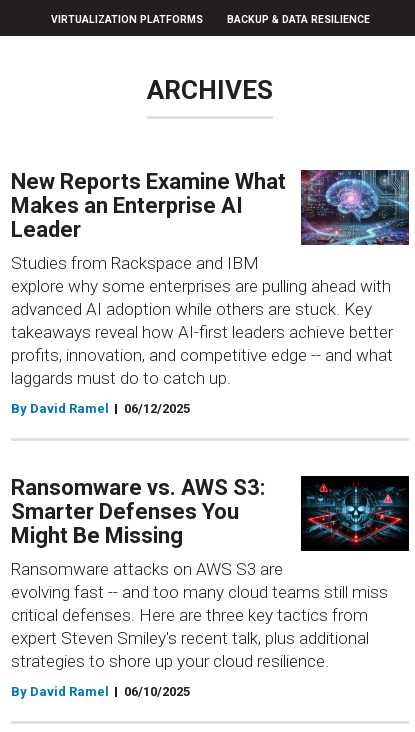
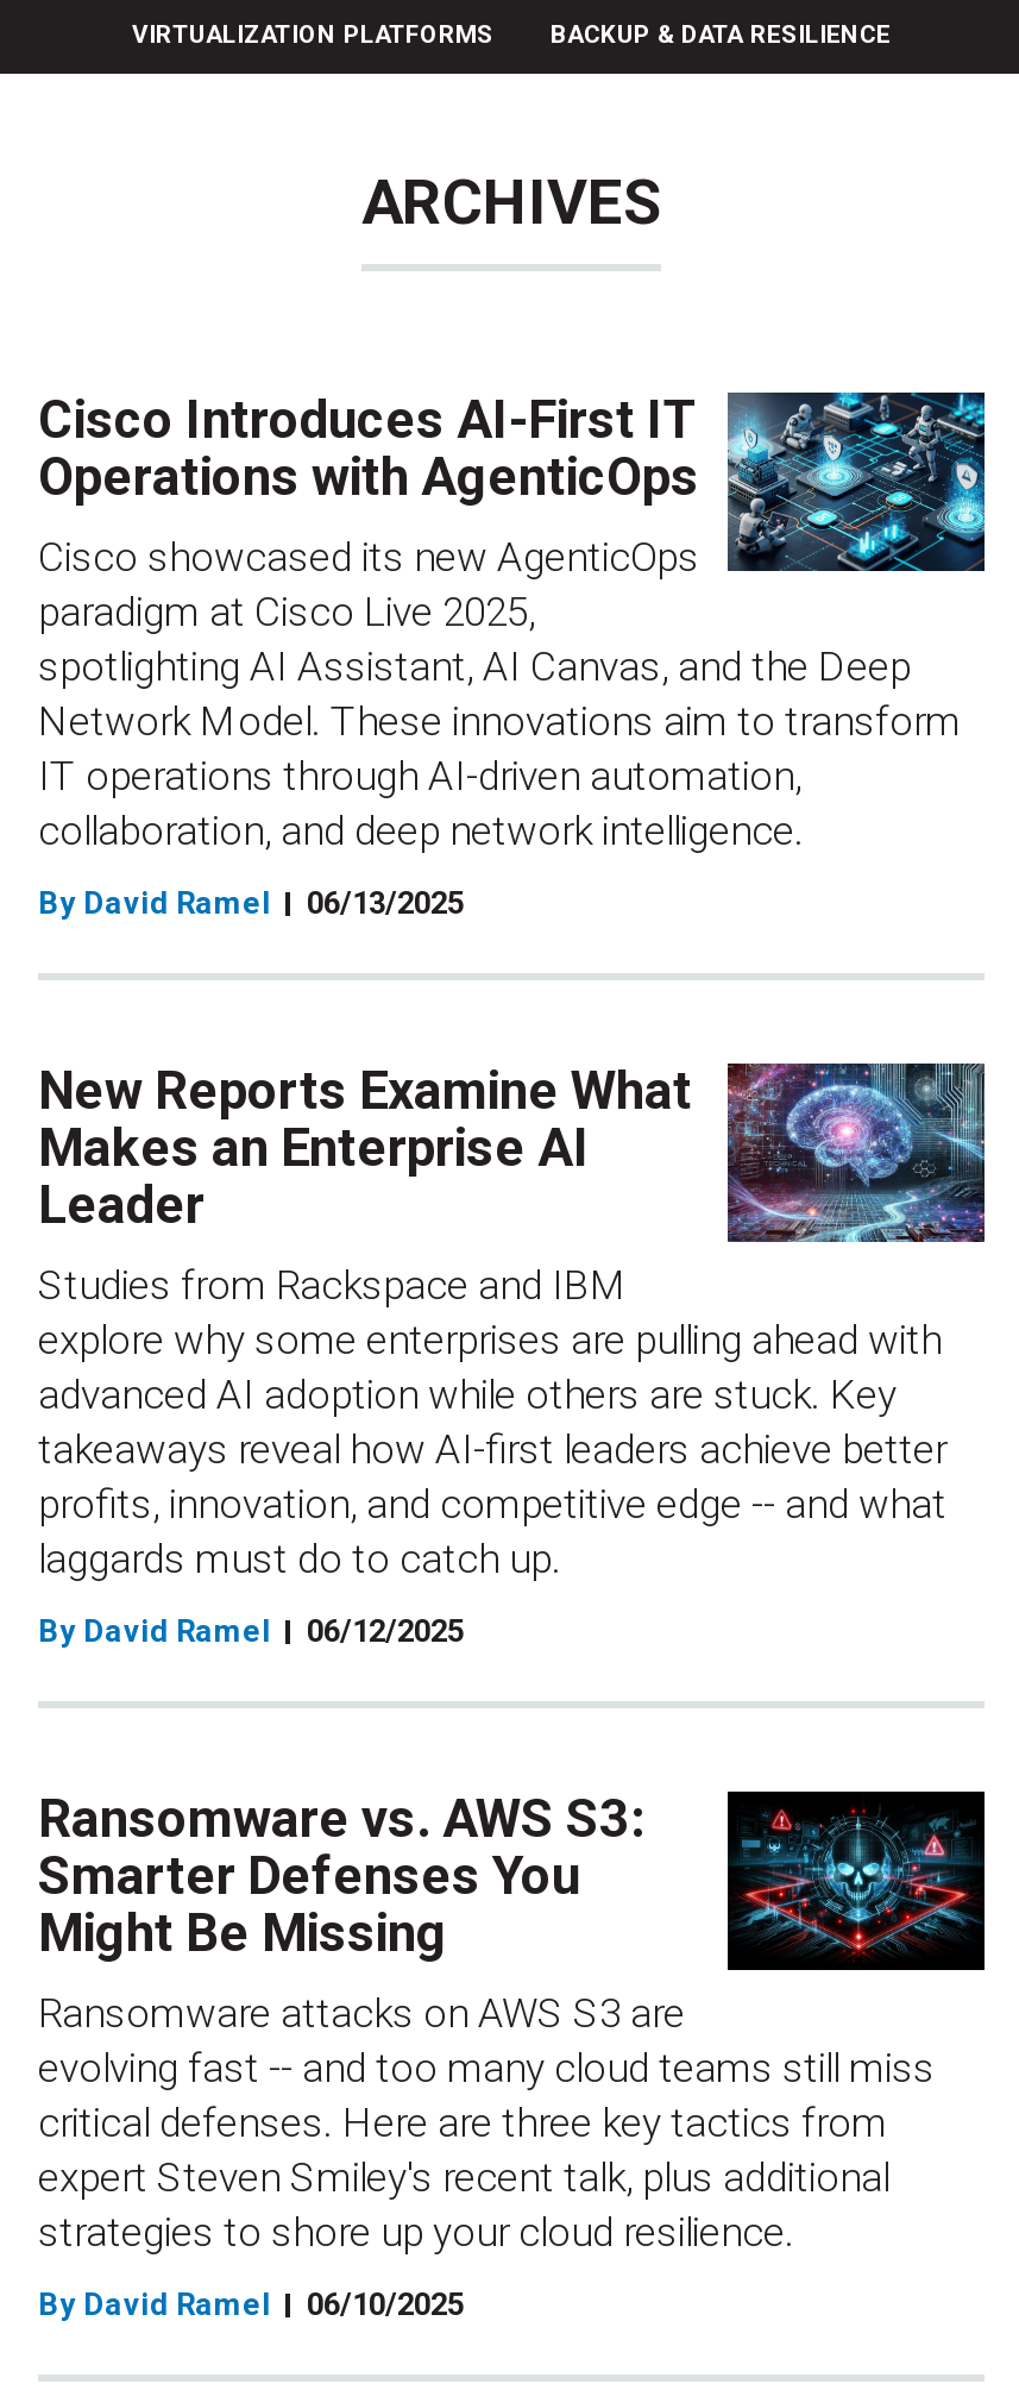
+ [image]
+ Cisco Introduces AI-First IT
+ Operations with AgenticOps
+ Cisco showcased its new AgenticOps
+ paradigm at Cisco Live 2025,
+ spotlighting AI Assistant, AI Canvas, and the Deep
+ Network Model. These innovations aim to transform
+ IT operations through AI-driven automation,
+ collaboration, and deep network intelligence.
+ By David Ramel
+ 06/13/2025
